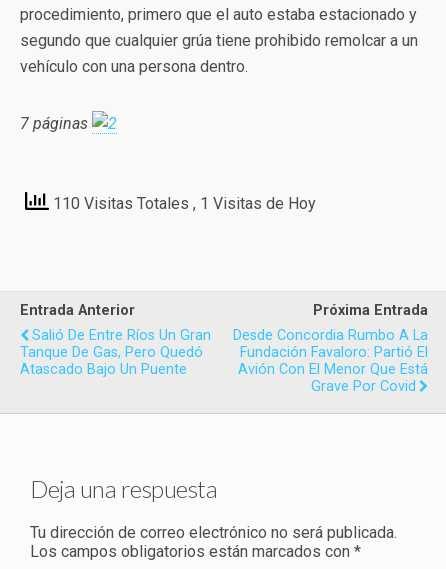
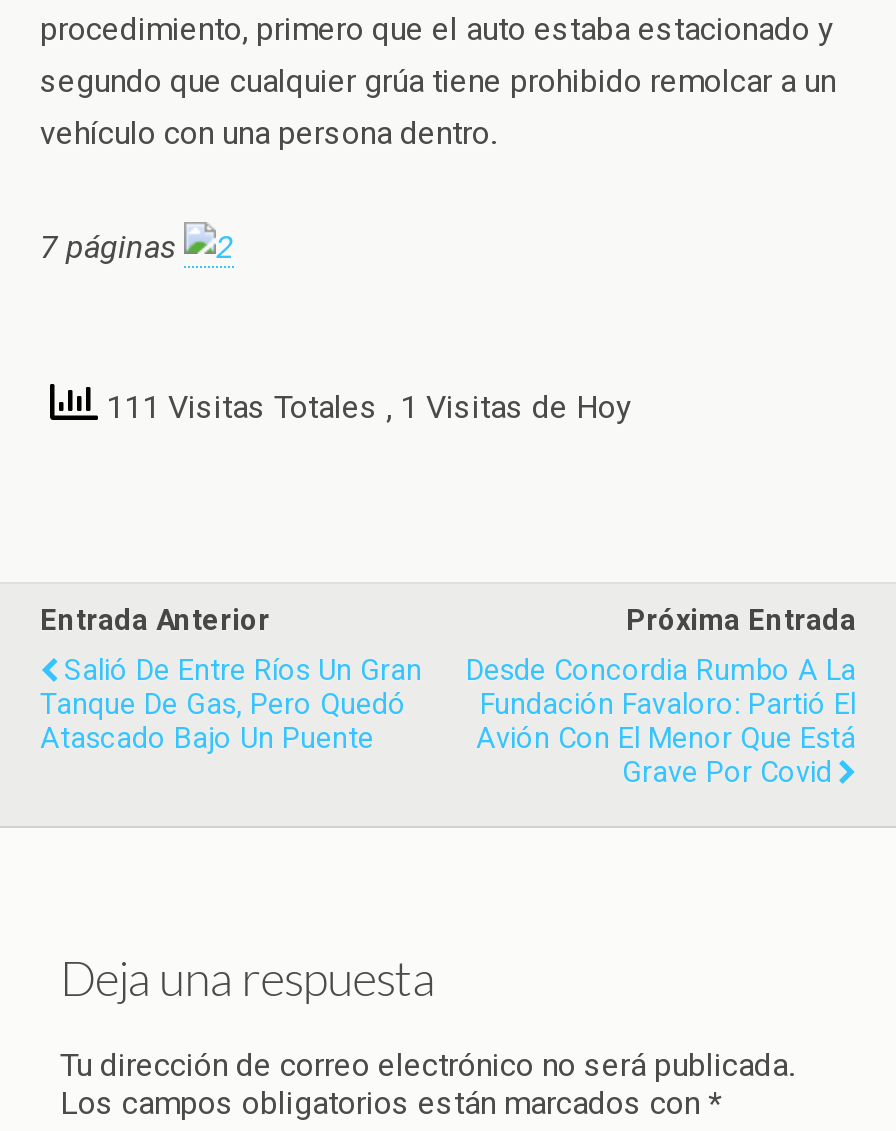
- 110 Visitas Totales, 1 Visitas de Hoy
+ 111 Visitas Totales, 1 Visitas de Hoy
